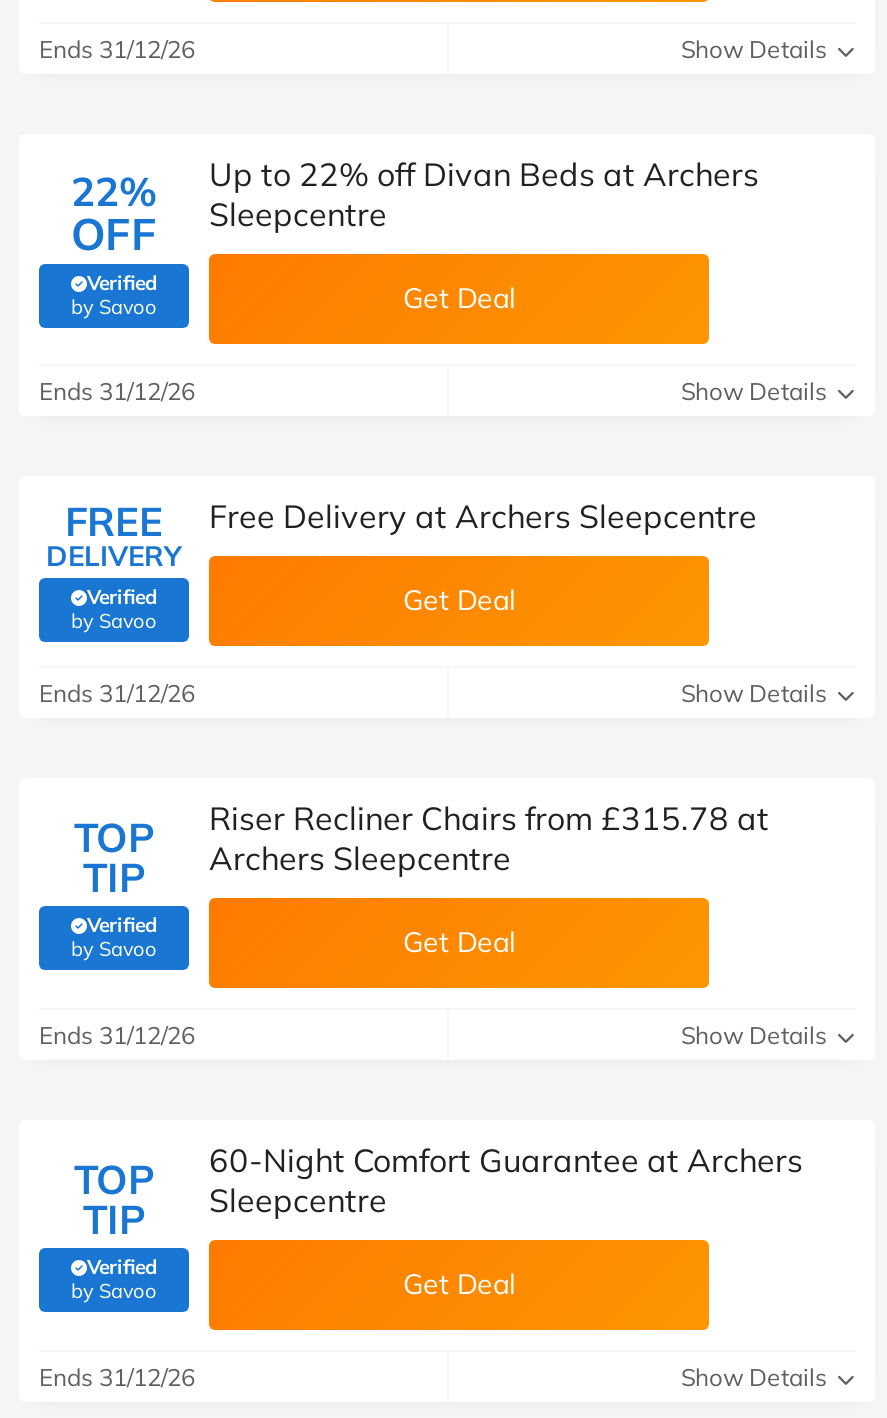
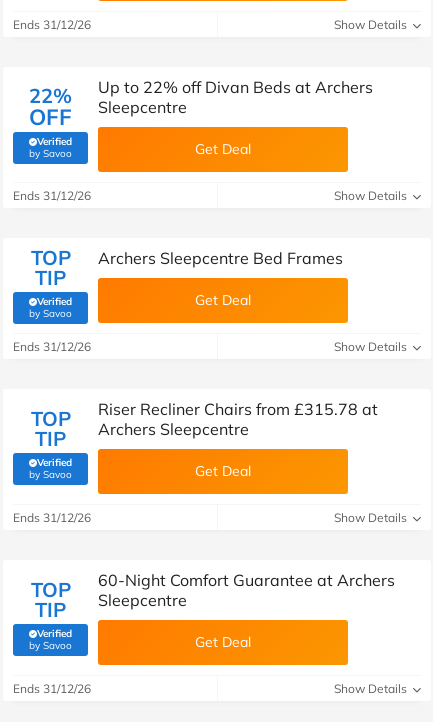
- FREE
- DELIVERY
+ TOP
+ TIP

- Free Delivery at Archers Sleepcentre
+ Archers Sleepcentre Bed Frames
